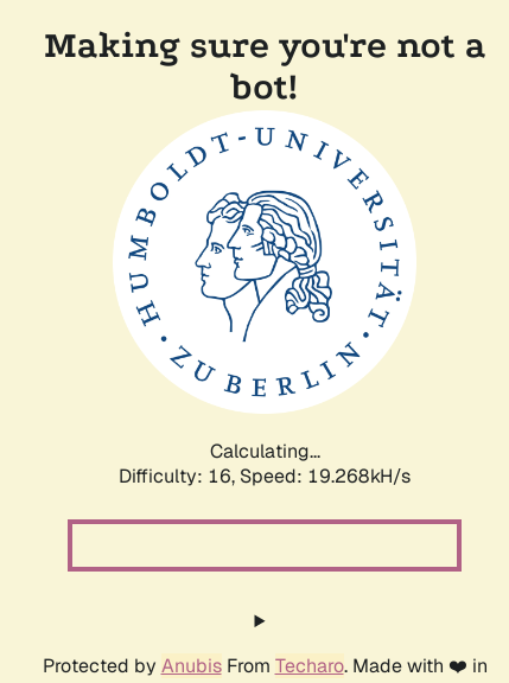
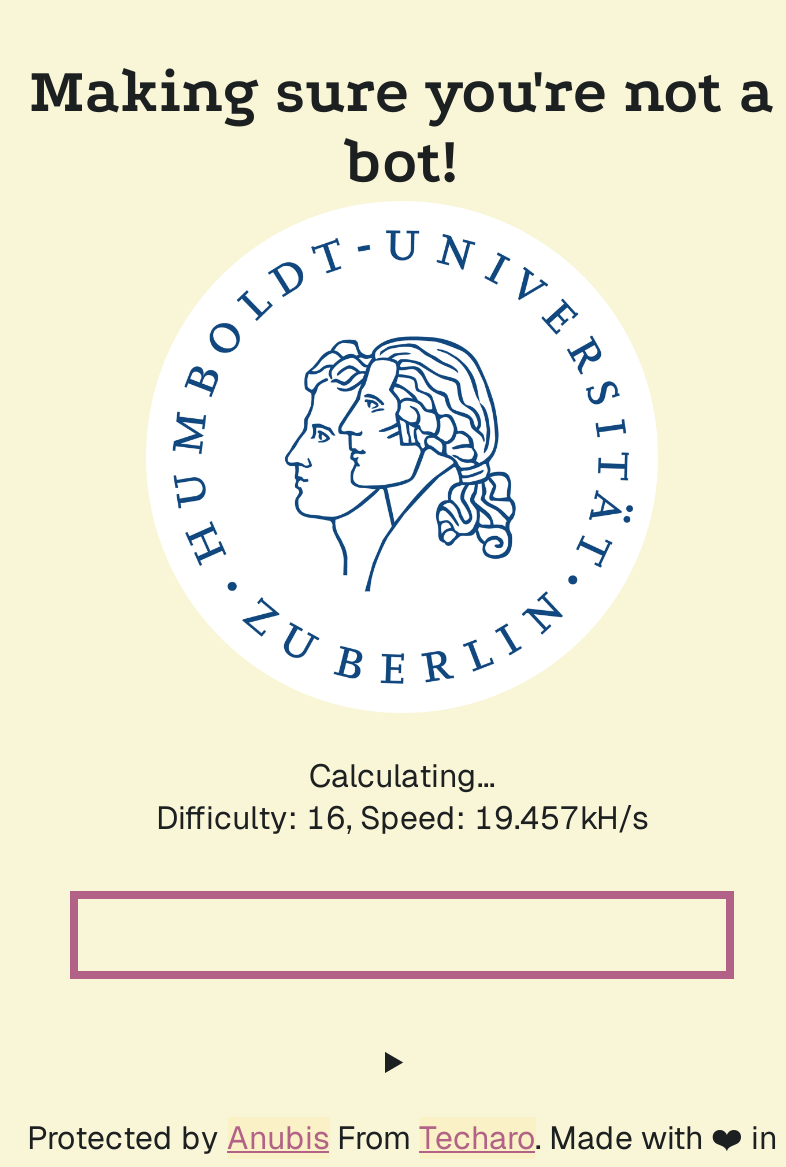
- Difficulty: 16, Speed: 19.268kH/s
+ Difficulty: 16, Speed: 19.457kH/s
